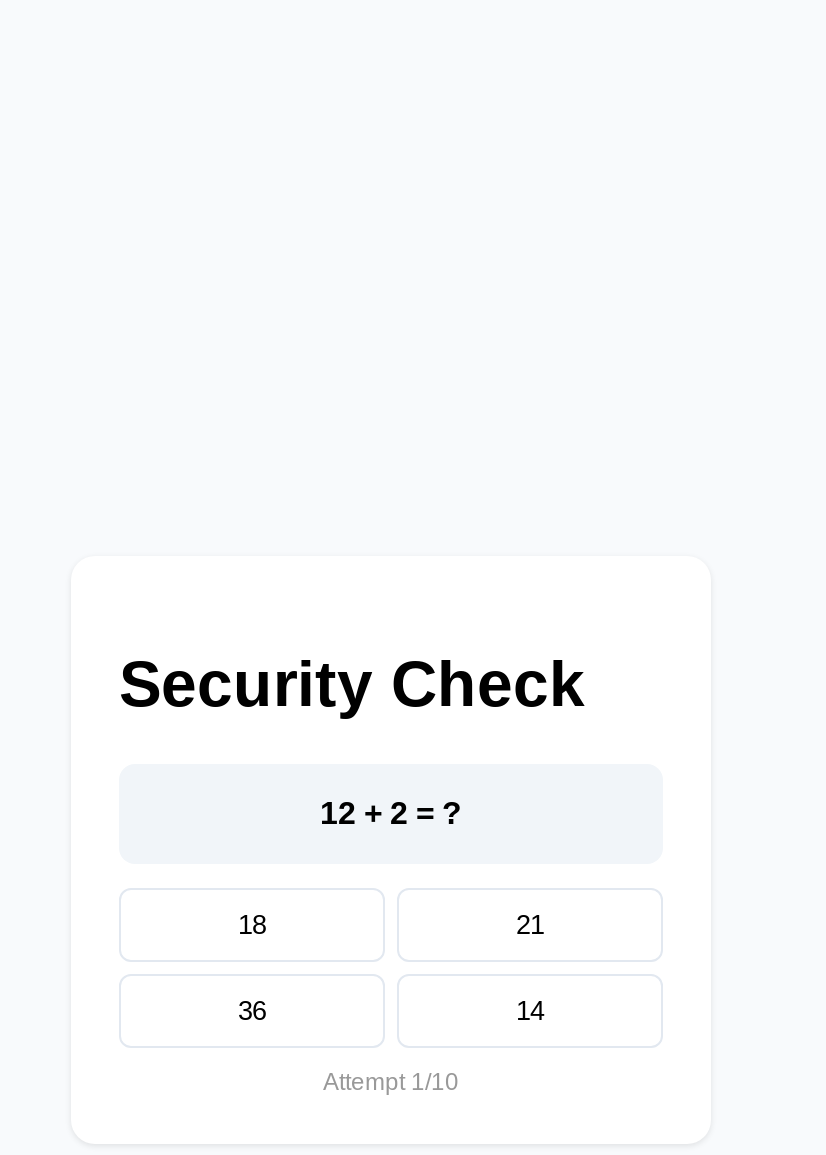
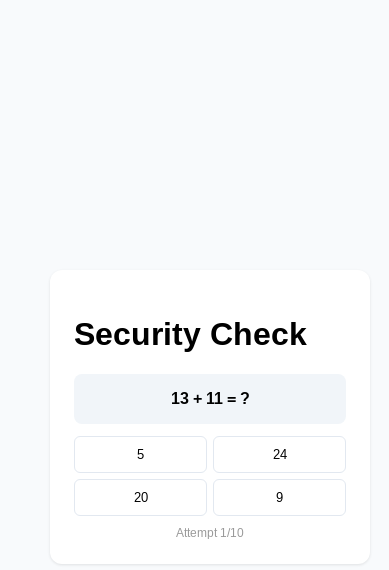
- 12 + 2 = ?
+ 13 + 11 = ?

- 18
+ 5

- 21
+ 24

- 36
+ 20

- 14
+ 9
